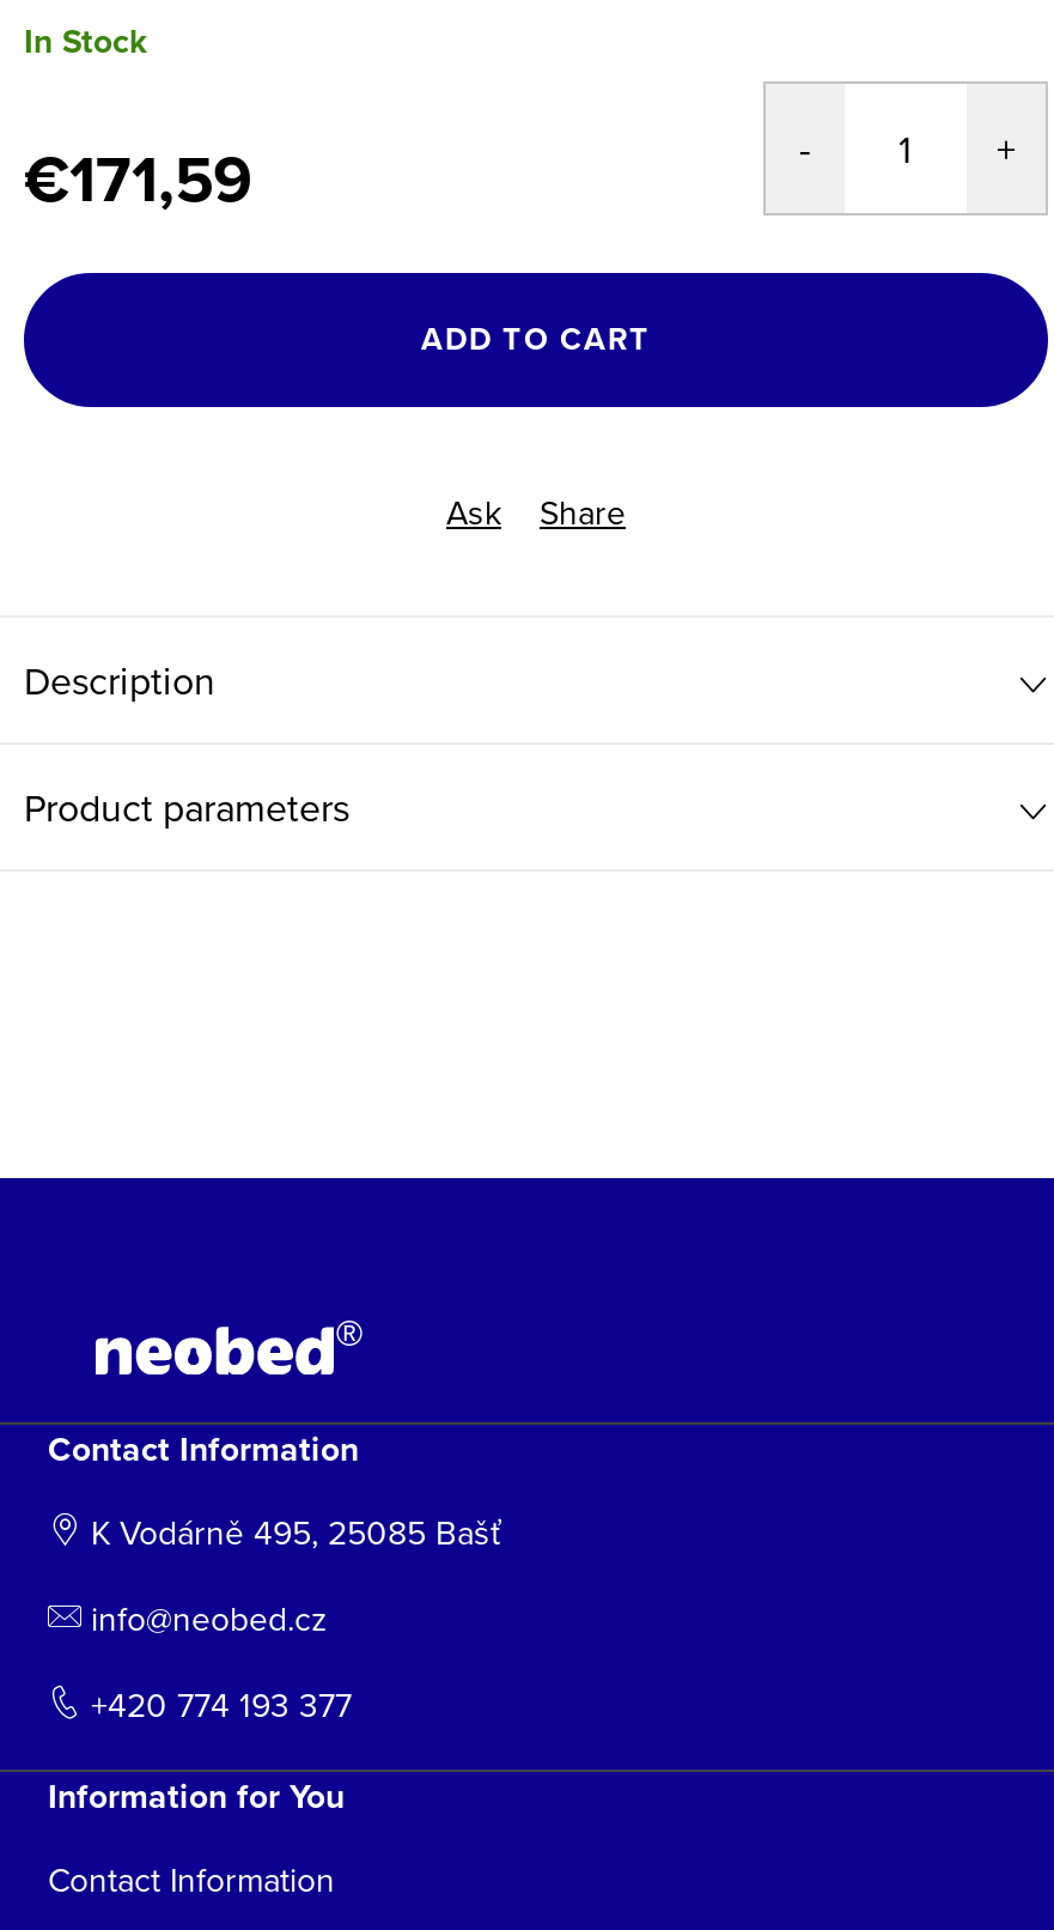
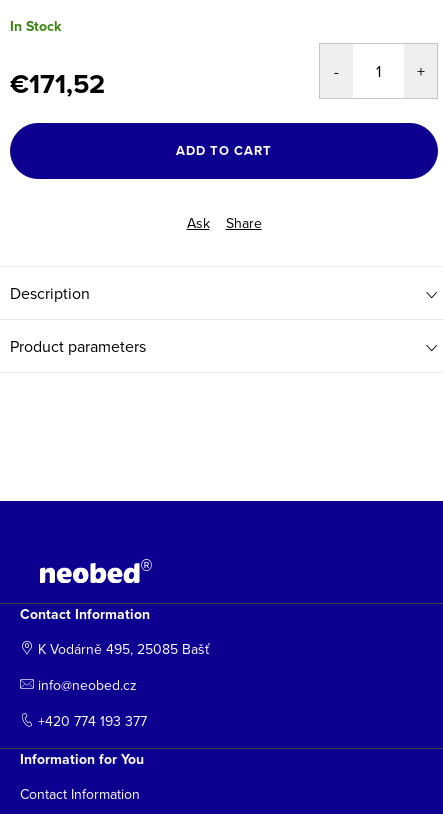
- €171,59
+ €171,52
